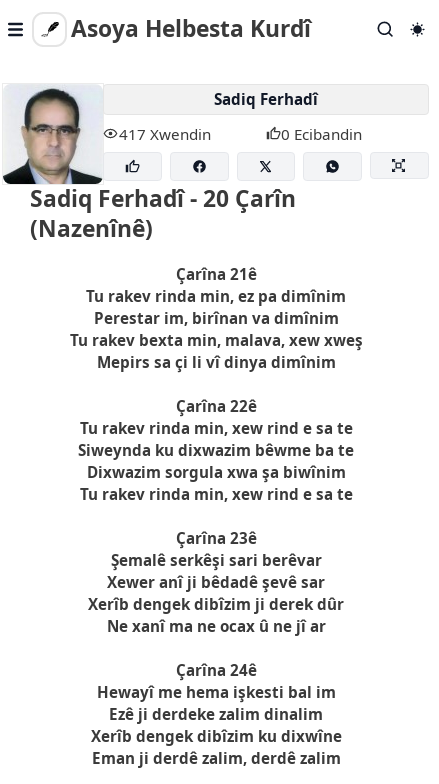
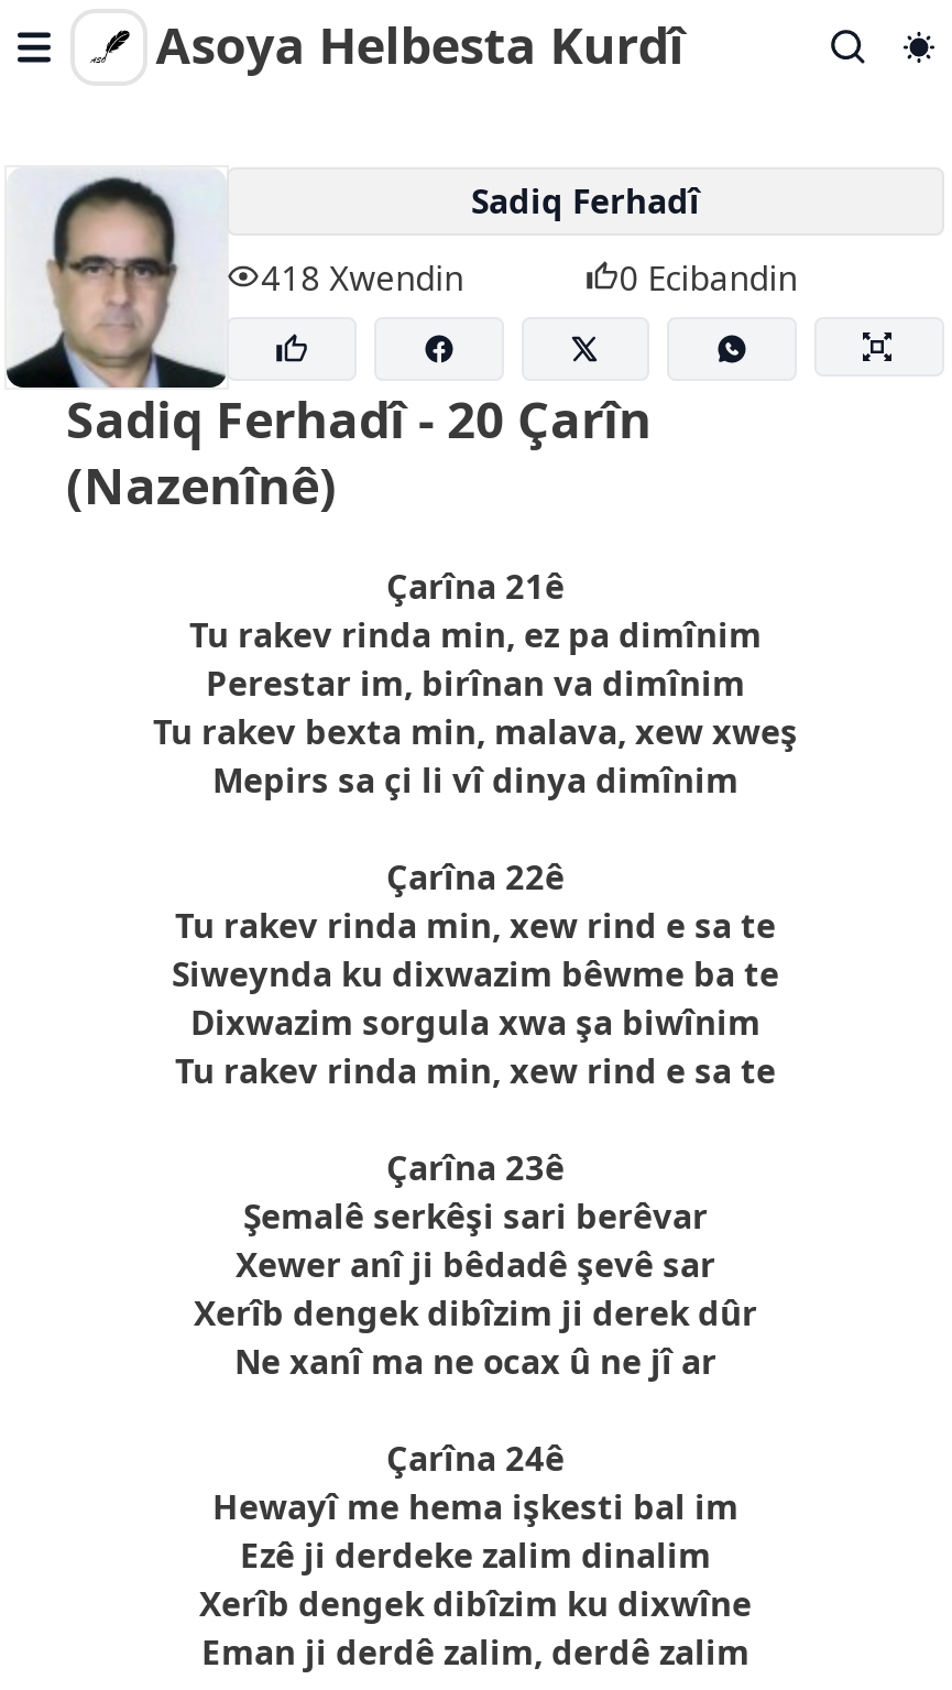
- 417 Xwendin
+ 418 Xwendin
